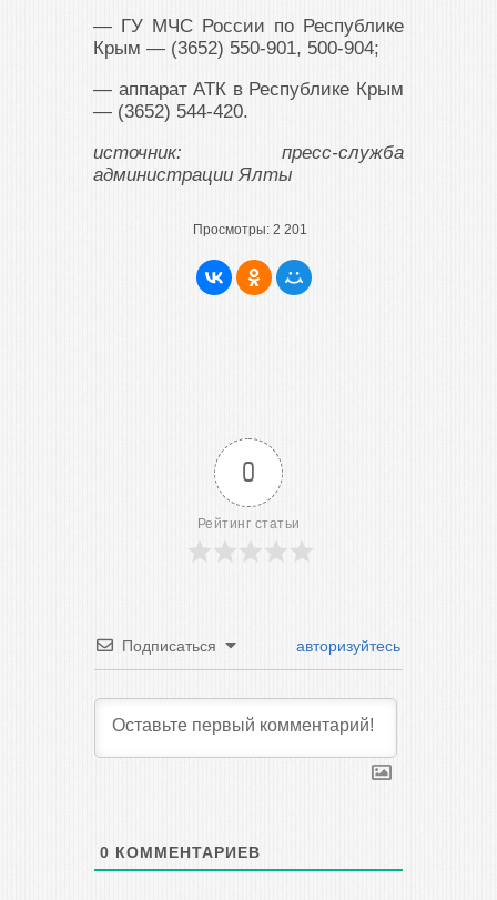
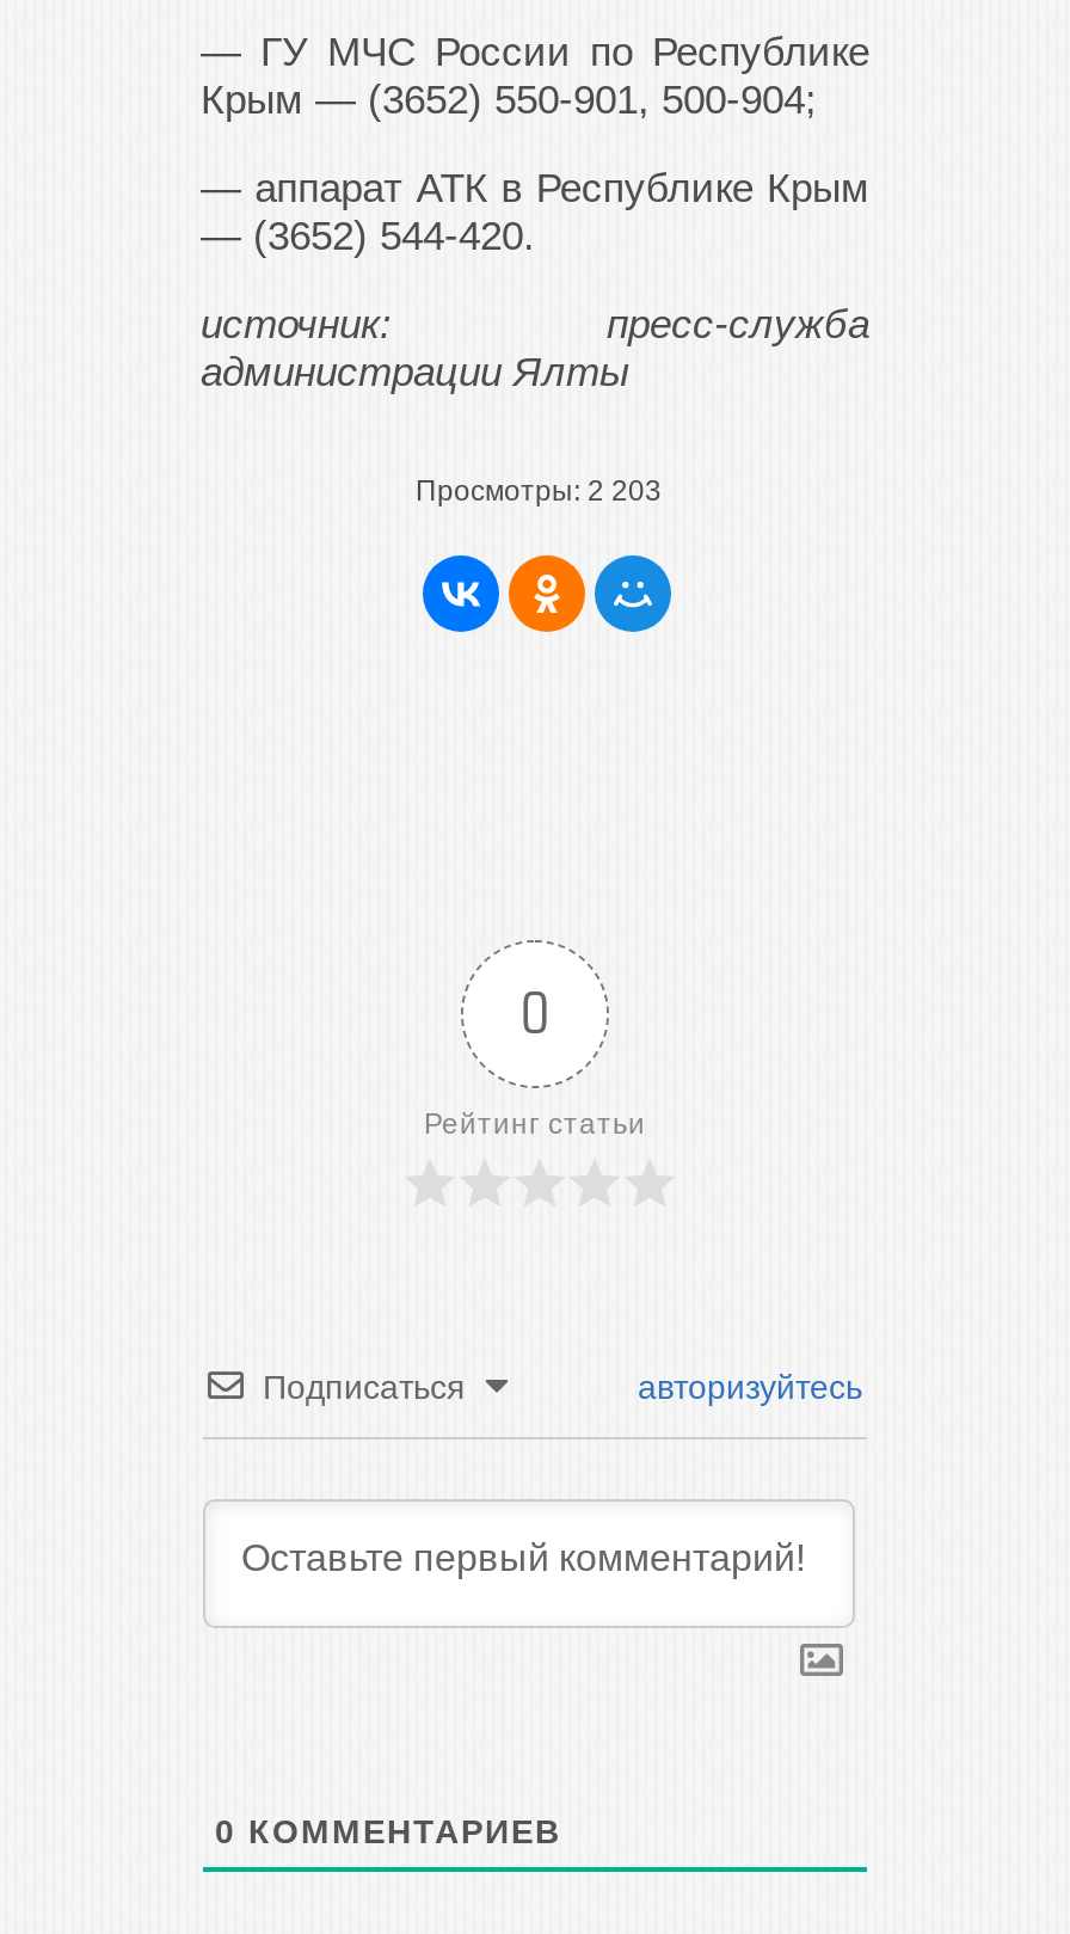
- Просмотры: 2 201
+ Просмотры: 2 203
